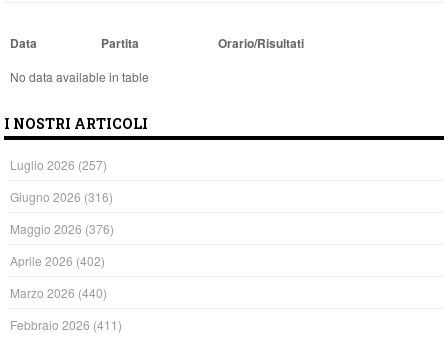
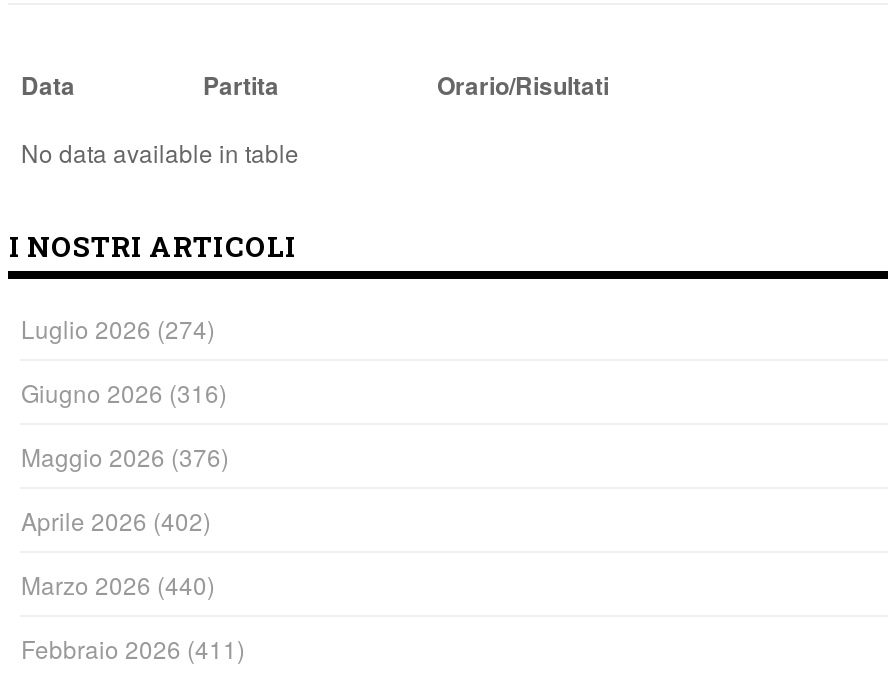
- Luglio 2026 (257)
+ Luglio 2026 (274)
